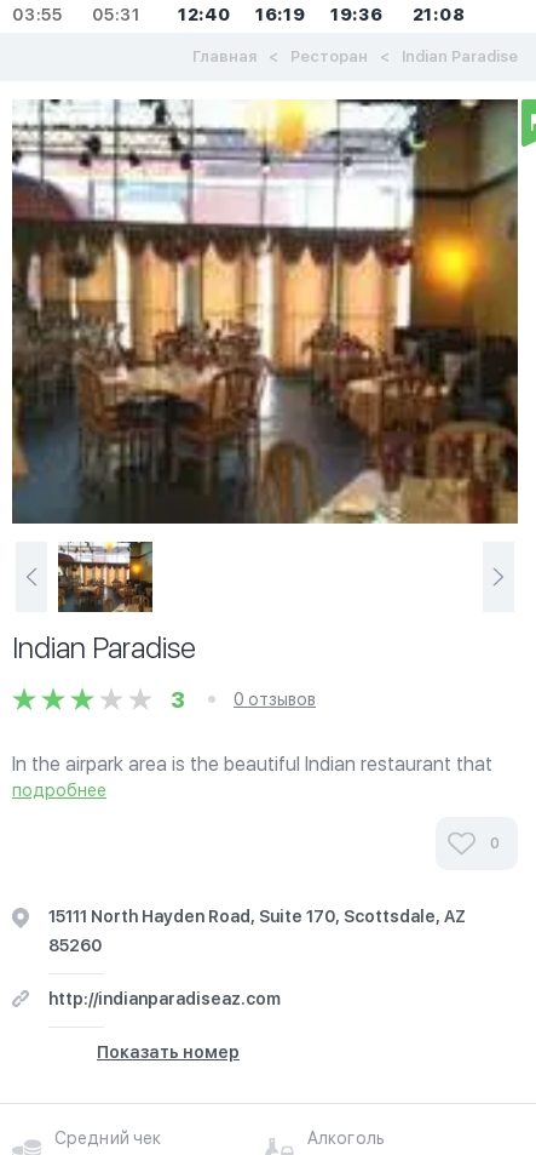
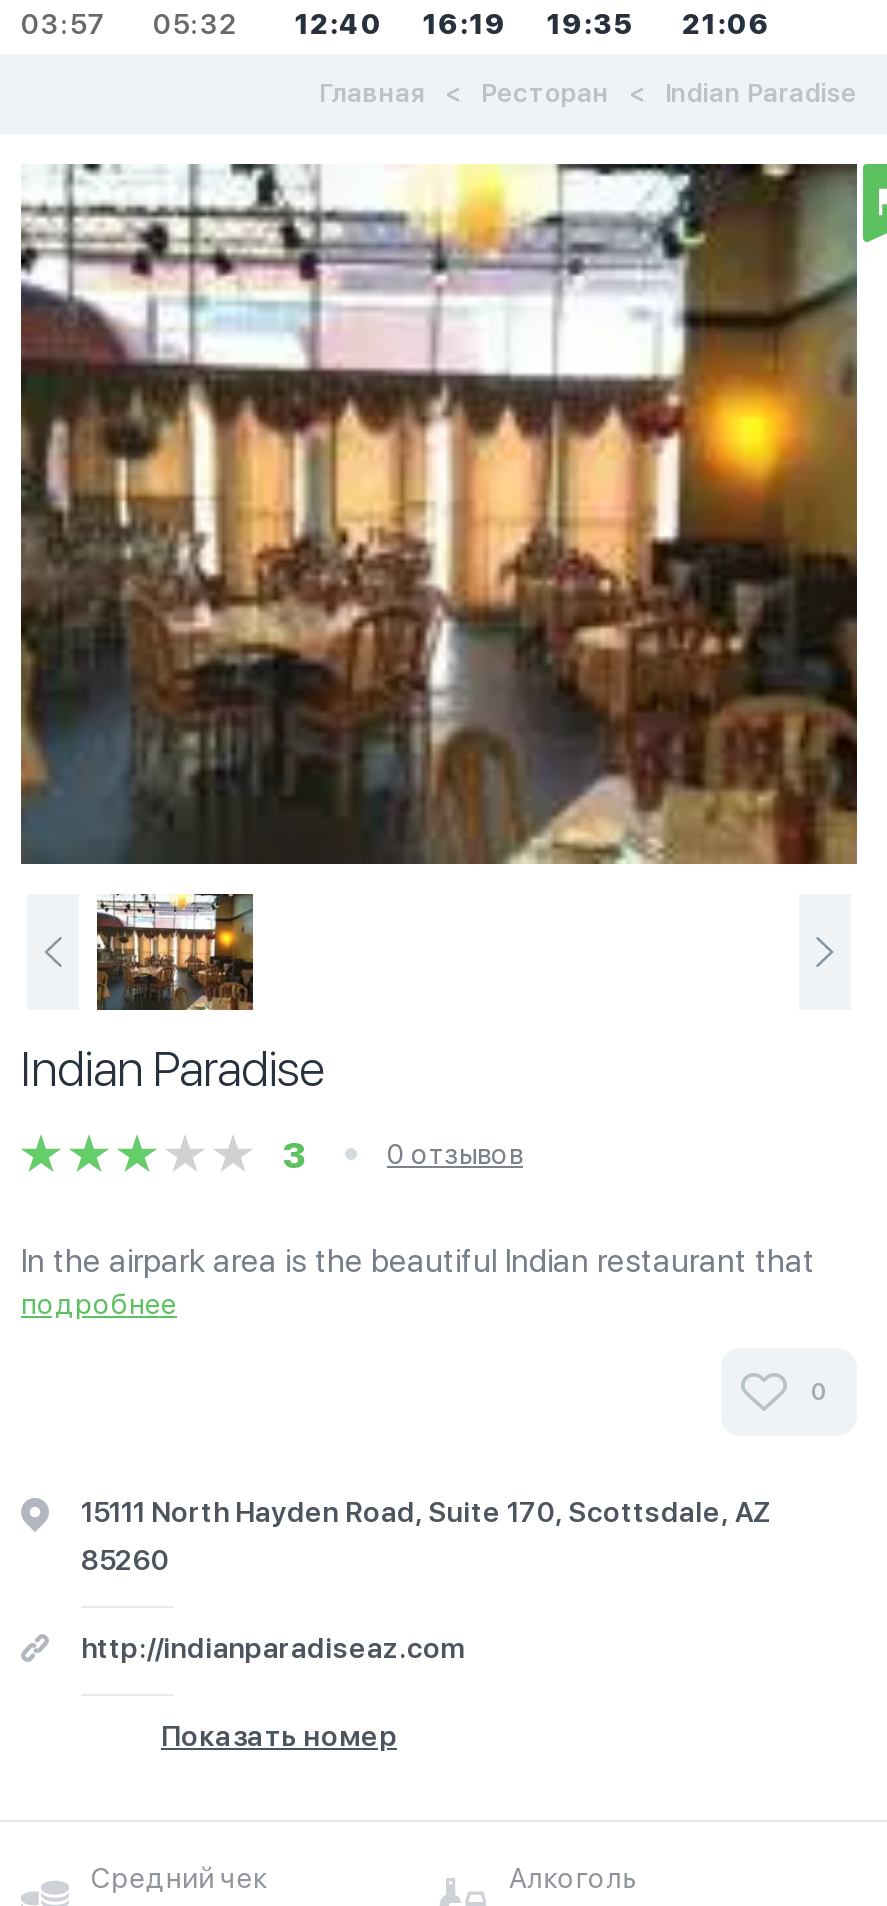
- 03:55
+ 03:57

- 05:31
+ 05:32

- 19:36
+ 19:35

- 21:08
+ 21:06
